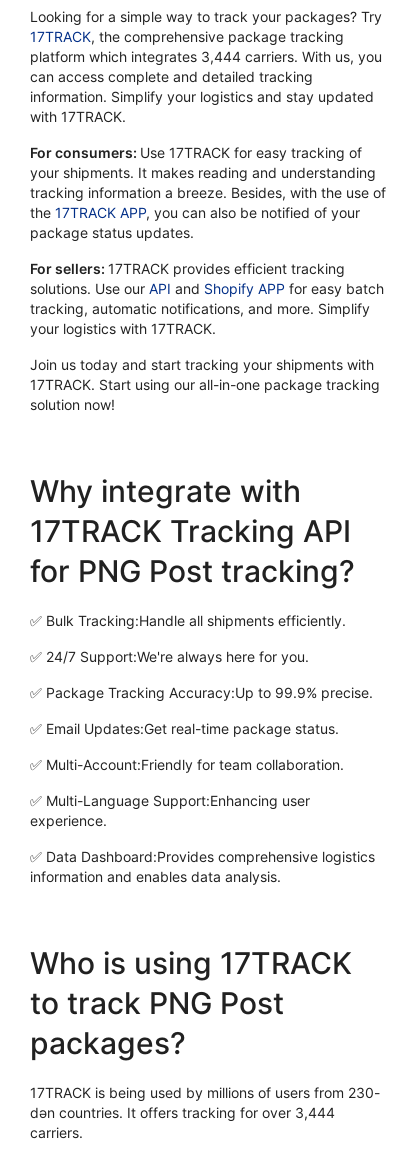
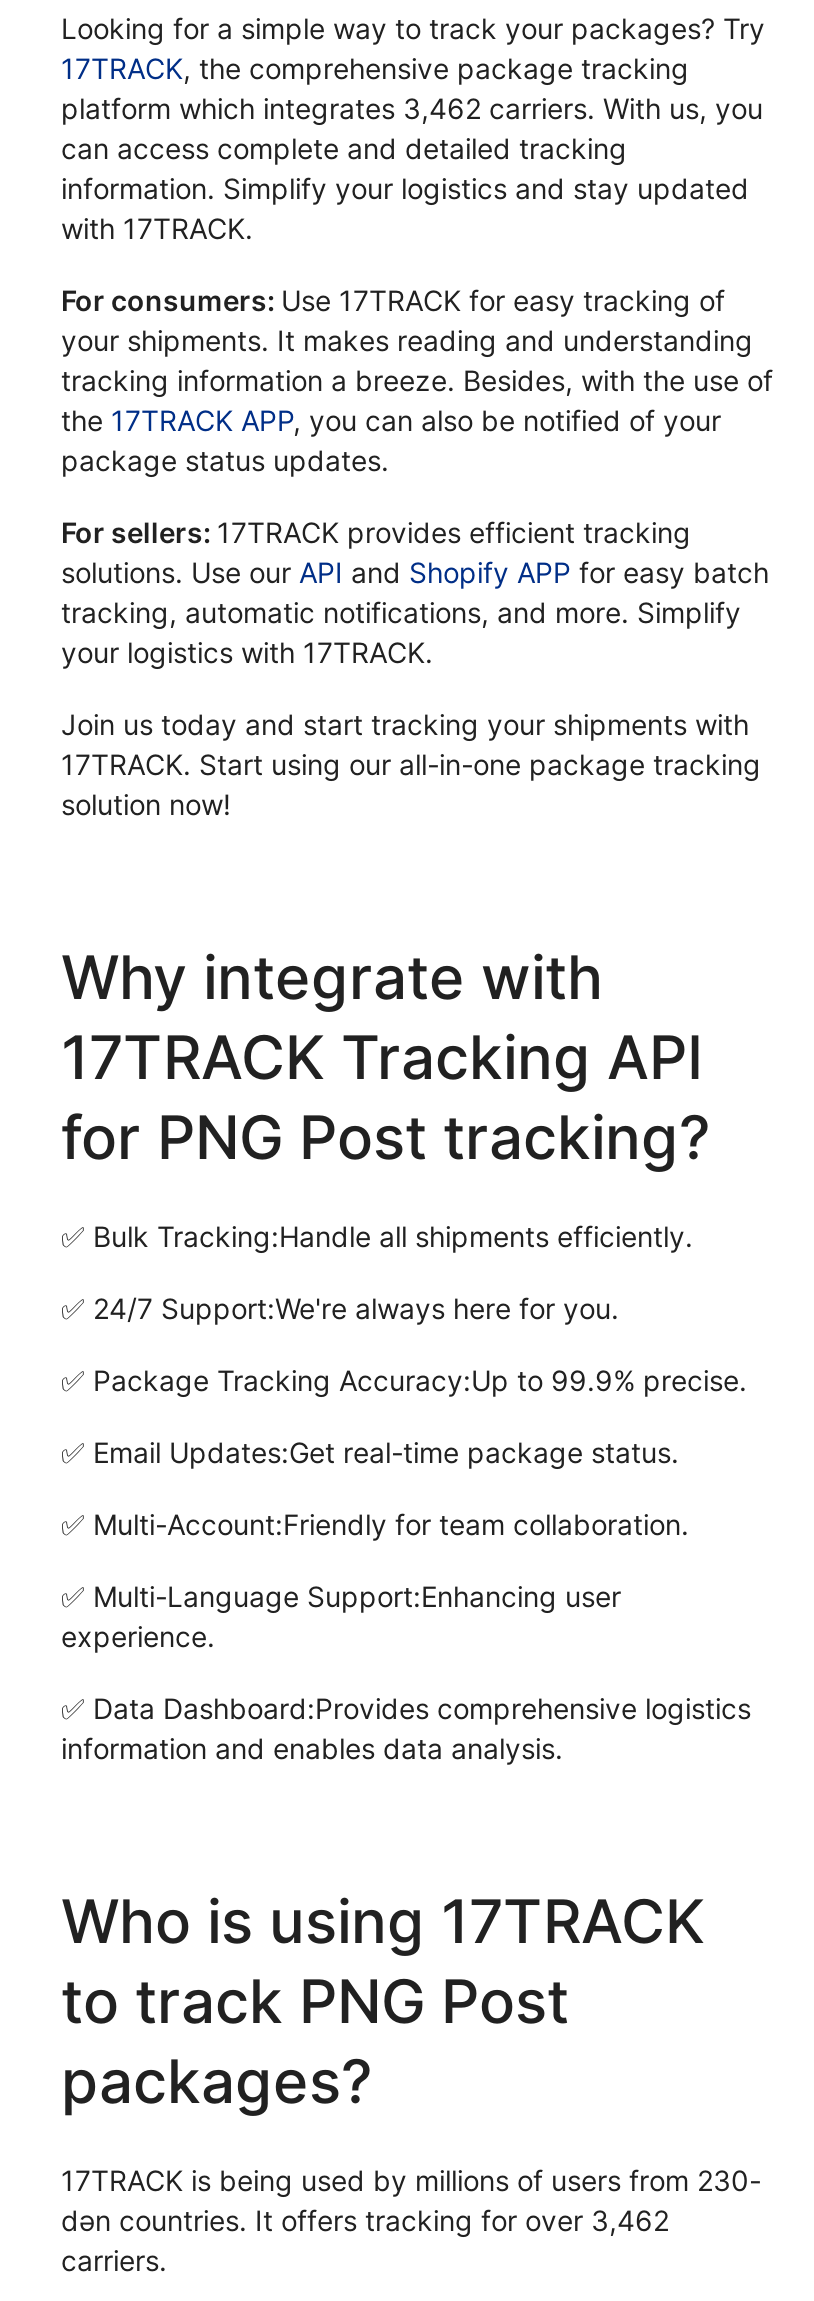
- platform which integrates 3,444 carriers. With us, you
+ platform which integrates 3,462 carriers. With us, you

- dən countries. It offers tracking for over 3,444
+ dən countries. It offers tracking for over 3,462
